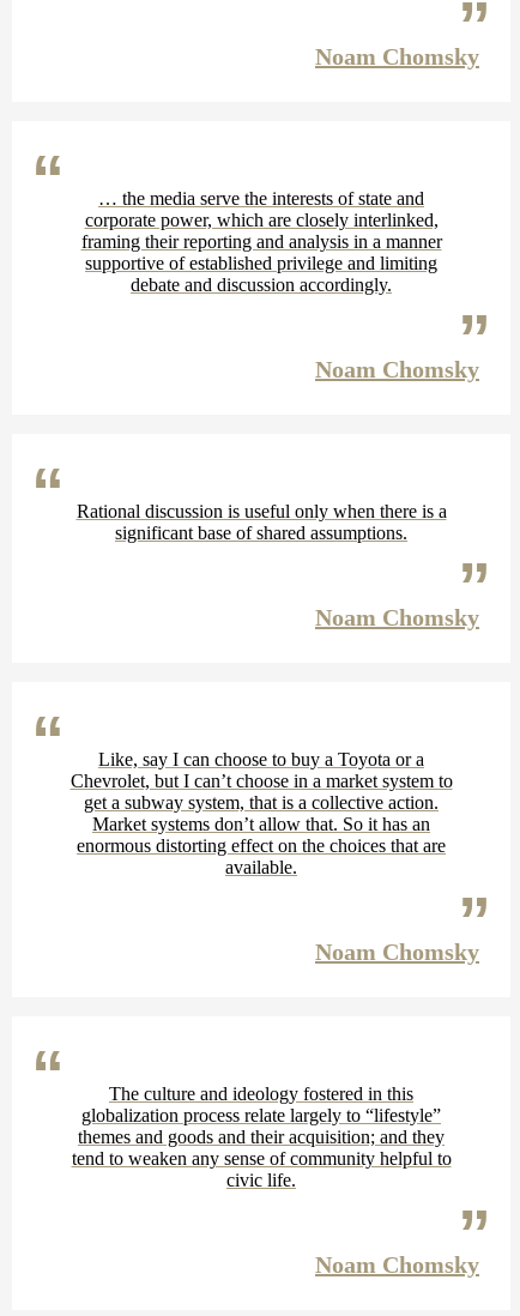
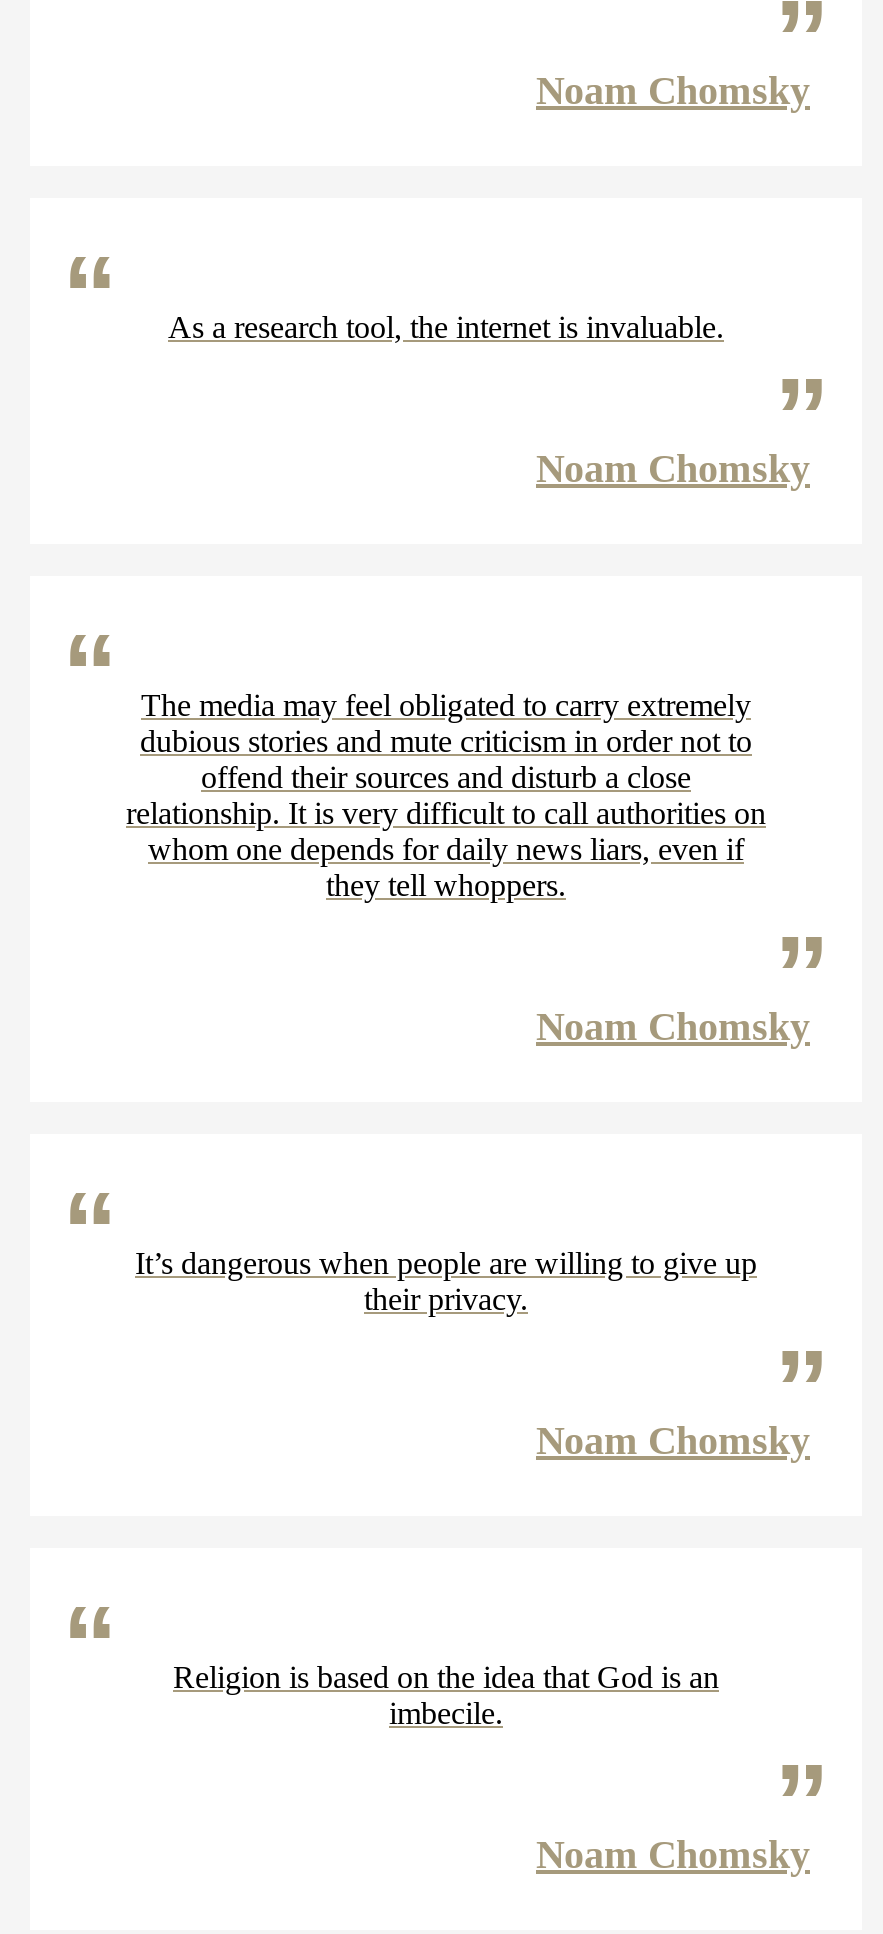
- … the media serve the interests of state and
- corporate power, which are closely interlinked,
- framing their reporting and analysis in a manner
- supportive of established privilege and limiting
- debate and discussion accordingly.
+ As a research tool, the internet is invaluable.

- Rational discussion is useful only when there is a
- significant base of shared assumptions.
+ The media may feel obligated to carry extremely
+ dubious stories and mute criticism in order not to
+ offend their sources and disturb a close
+ relationship. It is very difficult to call authorities on
+ whom one depends for daily news liars, even if
+ they tell whoppers.

- Like, say I can choose to buy a Toyota or a
- Chevrolet, but I can’t choose in a market system to
- get a subway system, that is a collective action.
- Market systems don’t allow that. So it has an
- enormous distorting effect on the choices that are
- available.
+ It’s dangerous when people are willing to give up
+ their privacy.

- The culture and ideology fostered in this
- globalization process relate largely to “lifestyle”
- themes and goods and their acquisition; and they
- tend to weaken any sense of community helpful to
- civic life.
+ Religion is based on the idea that God is an
+ imbecile.
